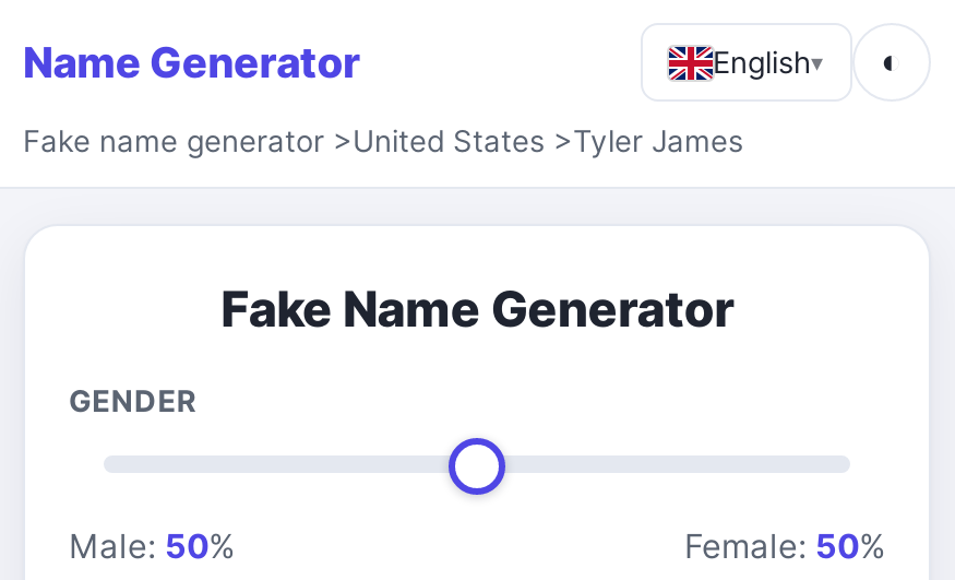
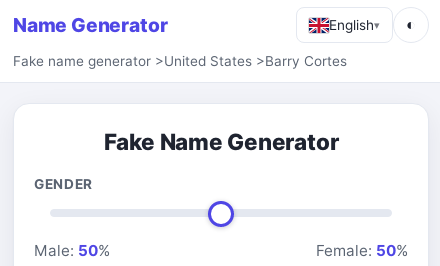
- Fake name generator >United States >Tyler James
+ Fake name generator >United States >Barry Cortes
